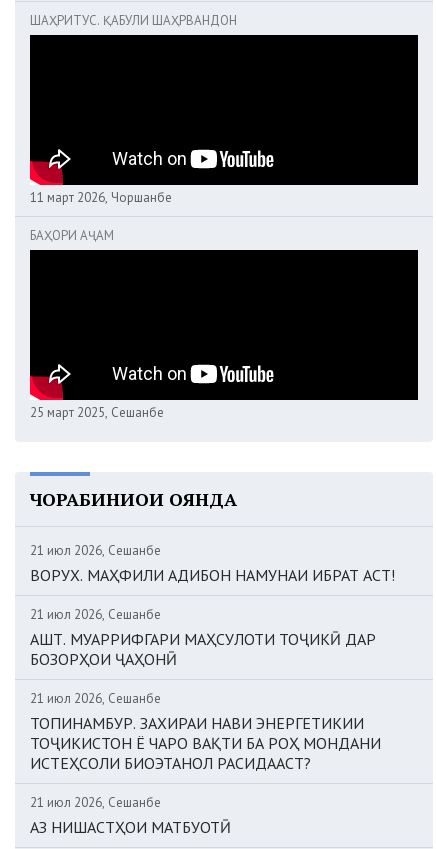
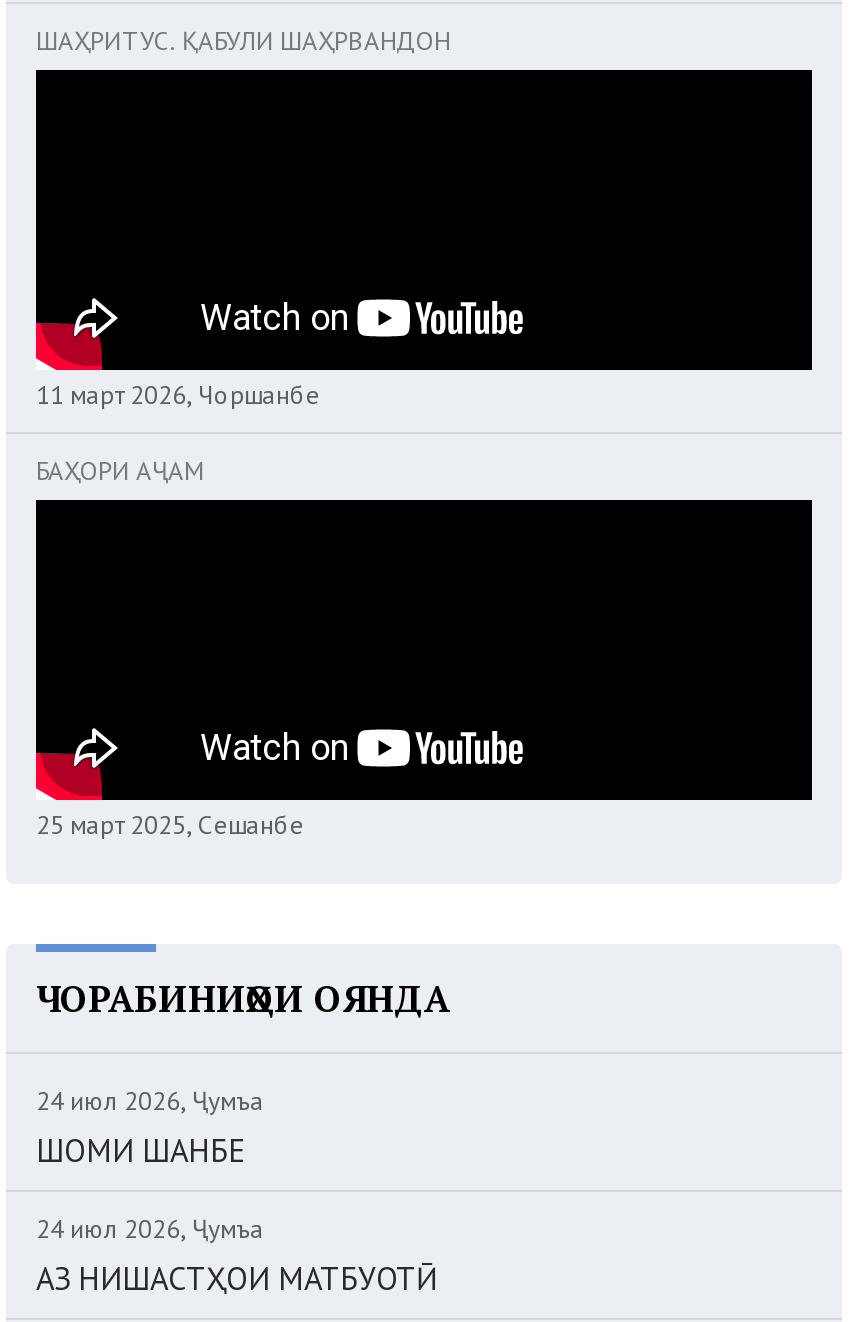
- 21 июл 2026, Сешанбе
- ВОРУХ. МАҲФИЛИ АДИБОН НАМУНАИ ИБРАТ АСТ!
- 21 июл 2026, Сешанбе
- АШТ. МУАРРИФГАРИ МАҲСУЛОТИ ТОҶИКӢ ДАР
- БОЗОРҲОИ ҶАҲОНӢ
- 21 июл 2026, Сешанбе
- ТОПИНАМБУР. ЗАХИРАИ НАВИ ЭНЕРГЕТИКИИ
- ТОҶИКИСТОН Ё ЧАРО ВАҚТИ БА РОҲ МОНДАНИ
- ИСТЕҲСОЛИ БИОЭТАНОЛ РАСИДААСТ?
- 21 июл 2026, Сешанбе
+ 24 июл 2026, Ҷумъа
+ ШОМИ ШАНБЕ
+ 24 июл 2026, Ҷумъа
